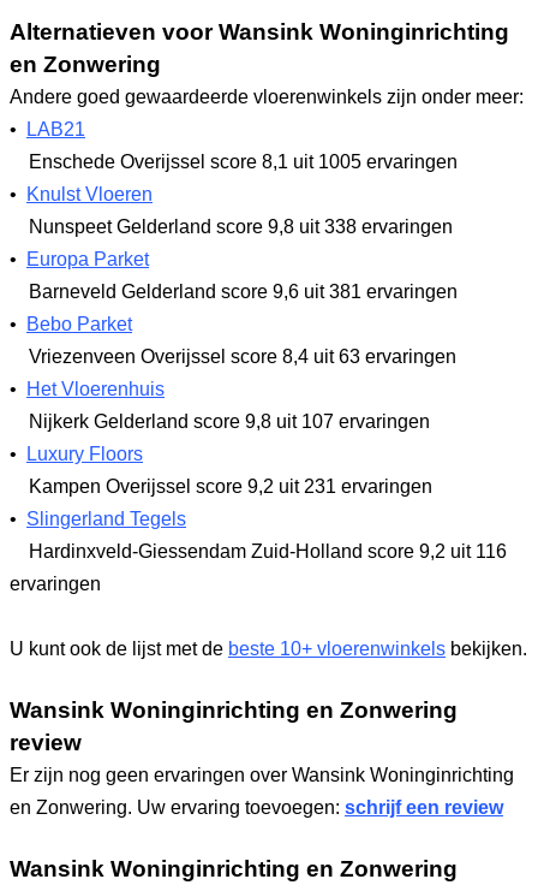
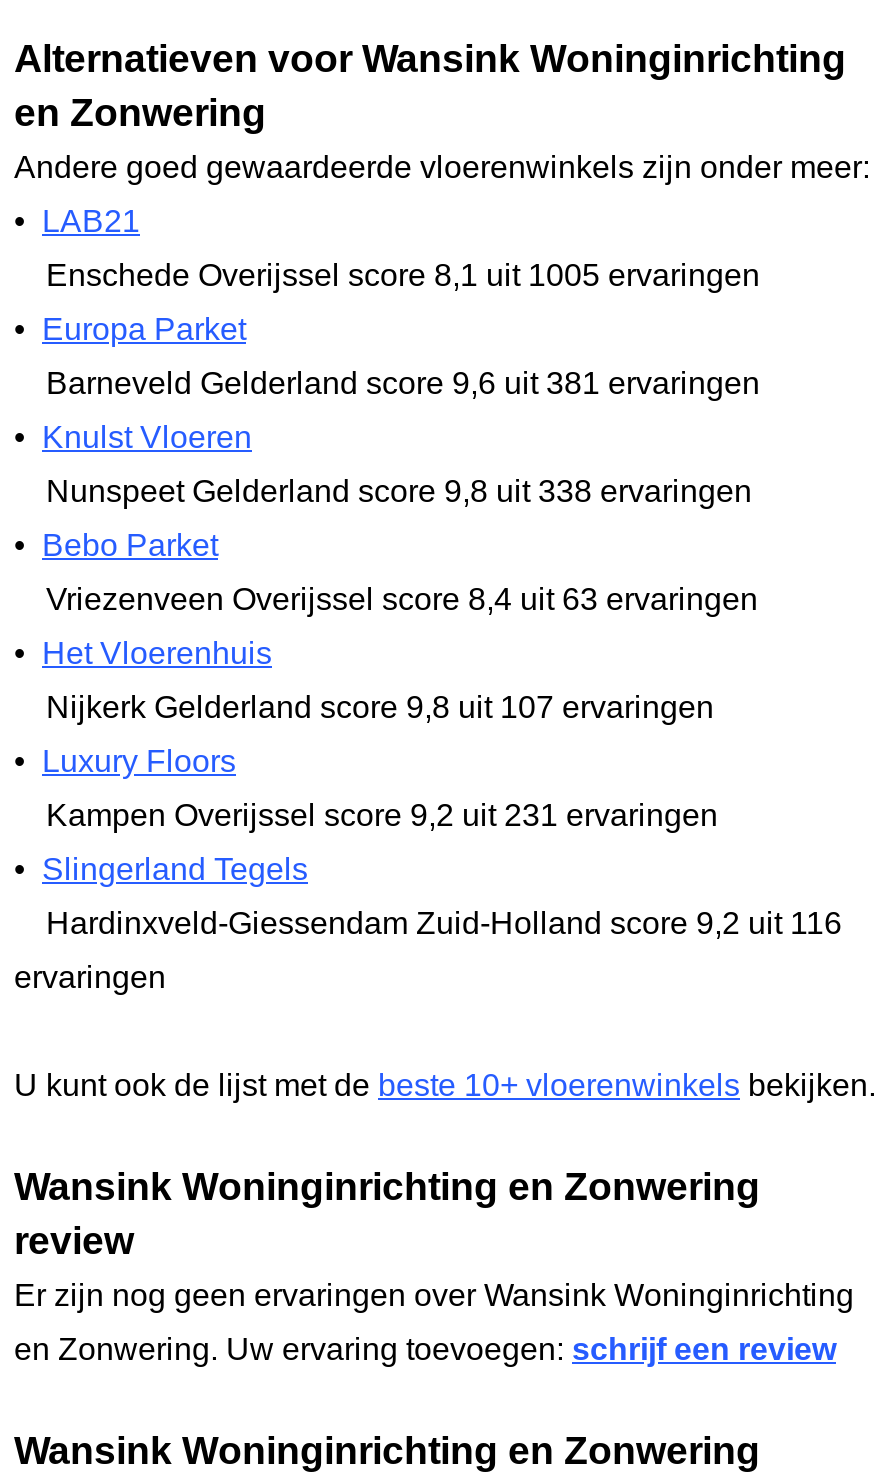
moved down: • Knulst Vloeren | Nunspeet Gelderland score 9,8 uit 338 ervaringen

moved up: • Europa Parket | Barneveld Gelderland score 9,6 uit 381 ervaringen
